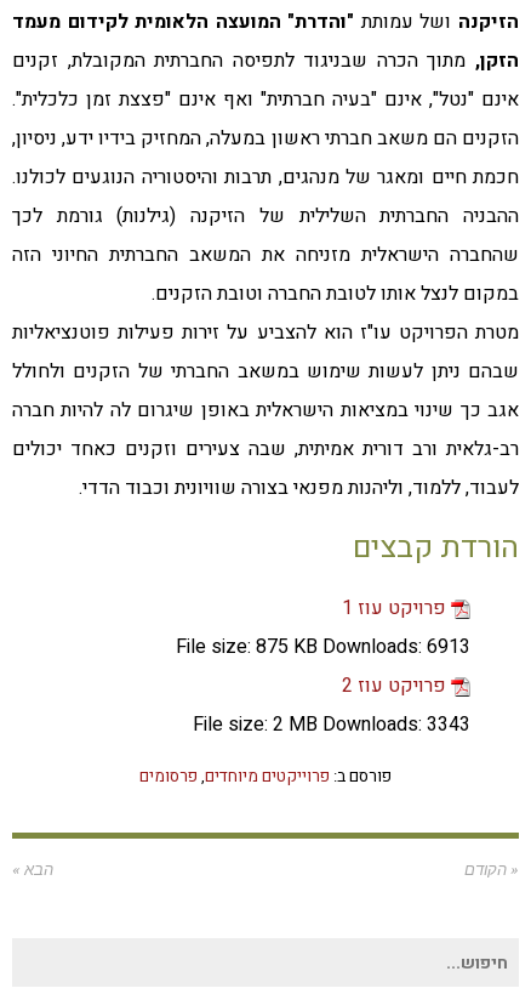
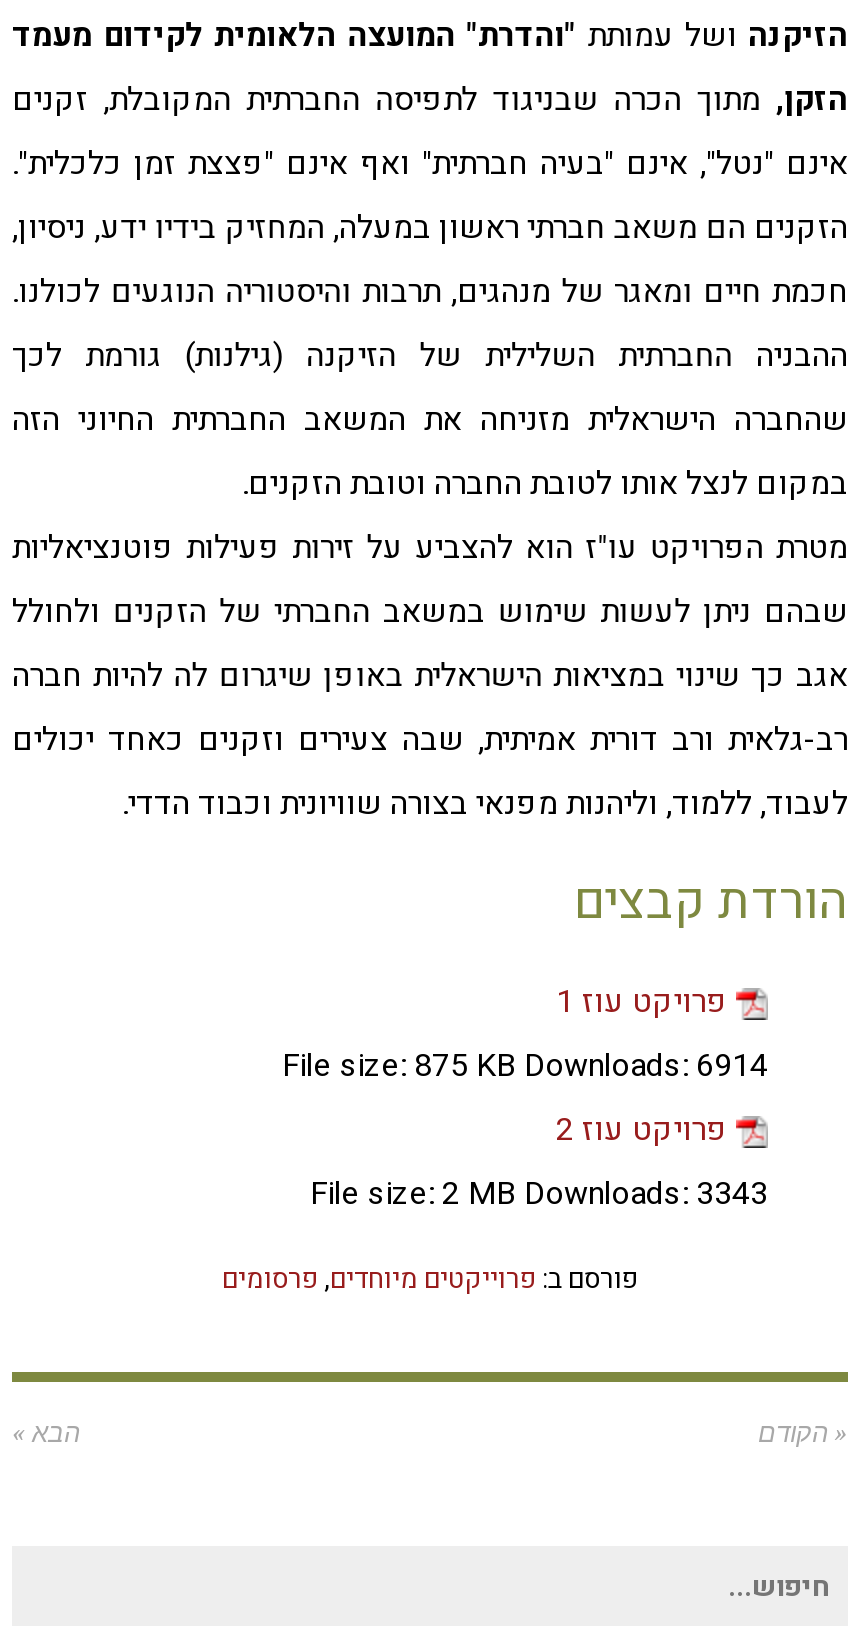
- File size: 875 KB Downloads: 6913
+ File size: 875 KB Downloads: 6914
